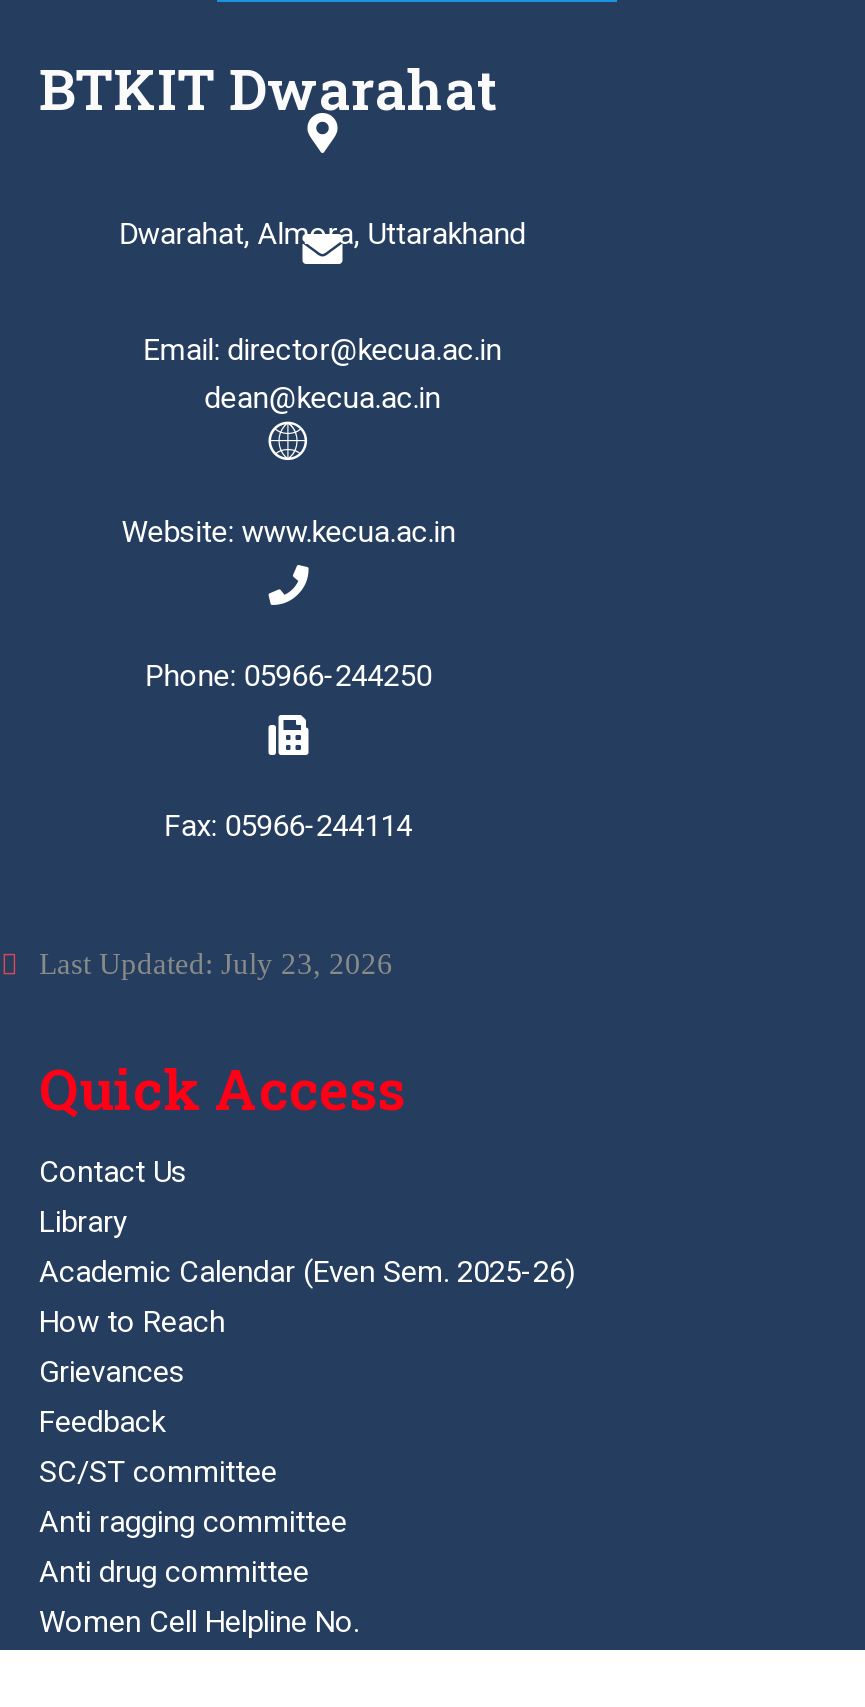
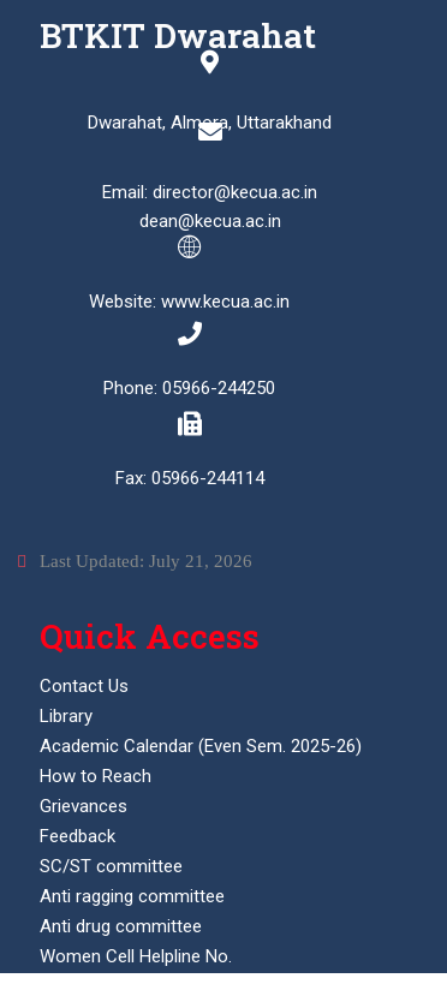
- Last Updated: July 23, 2026
+ Last Updated: July 21, 2026
